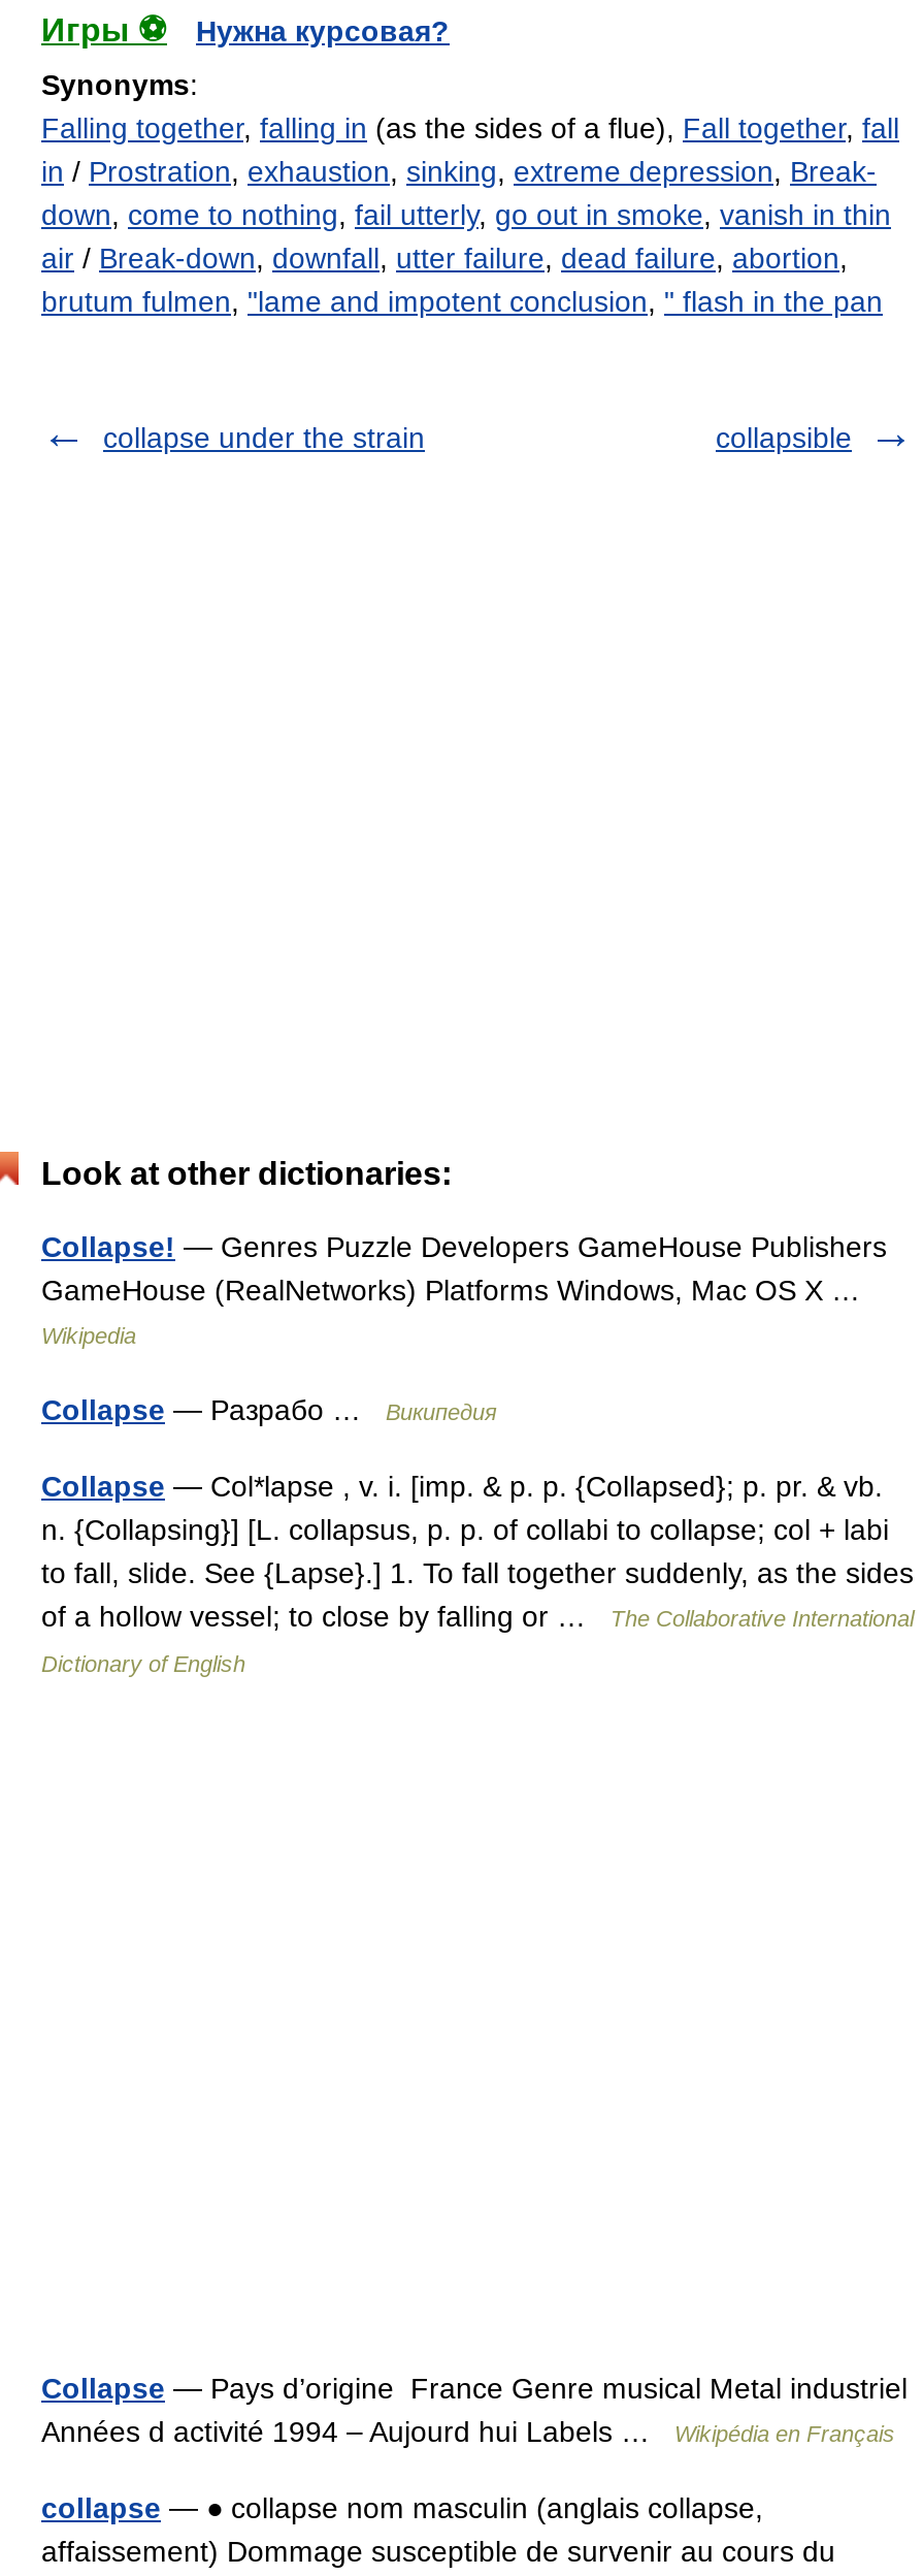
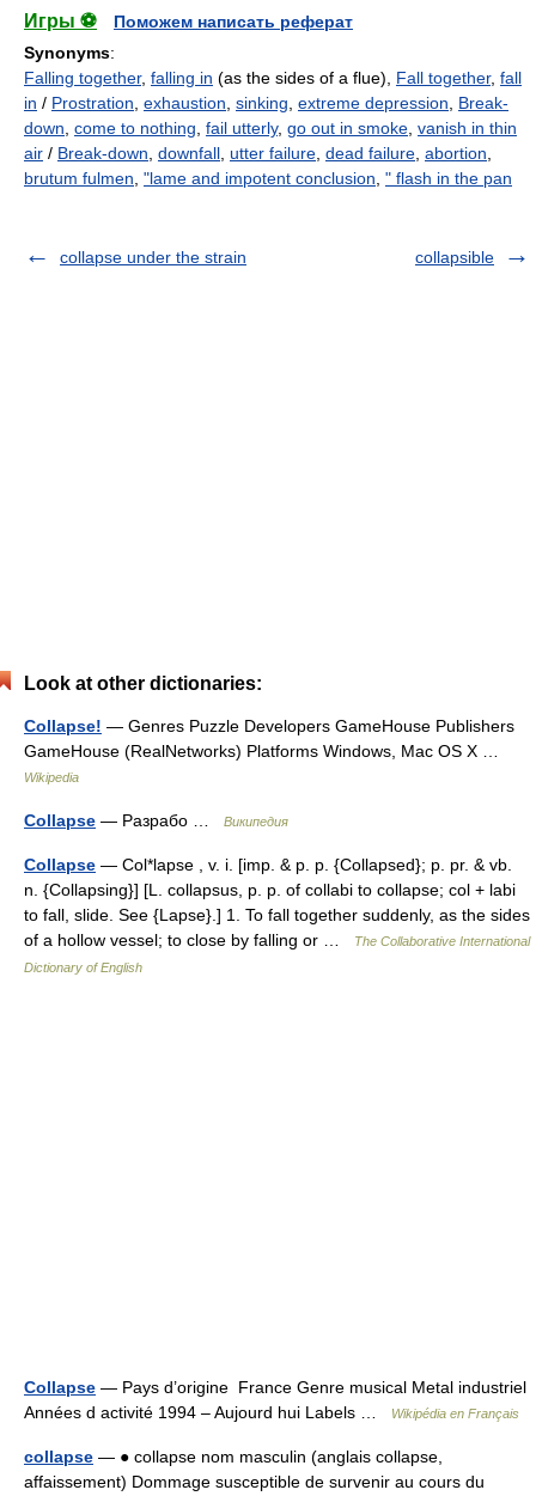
- Нужна курсовая?
+ Поможем написать реферат
